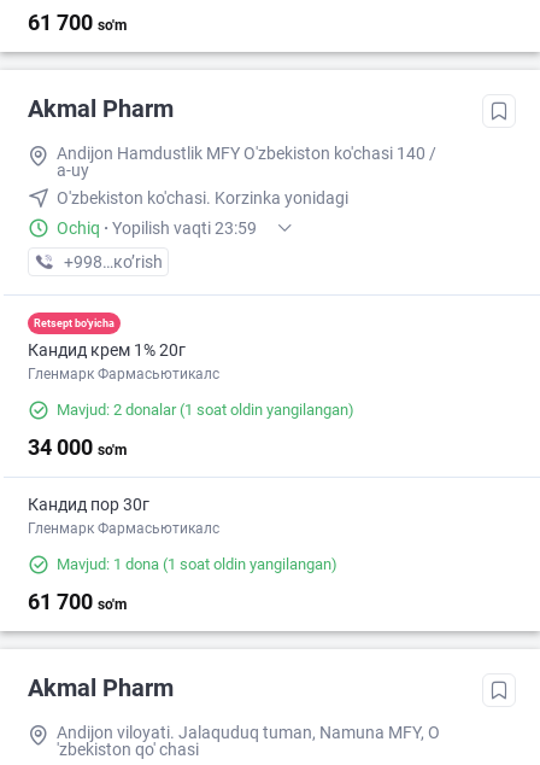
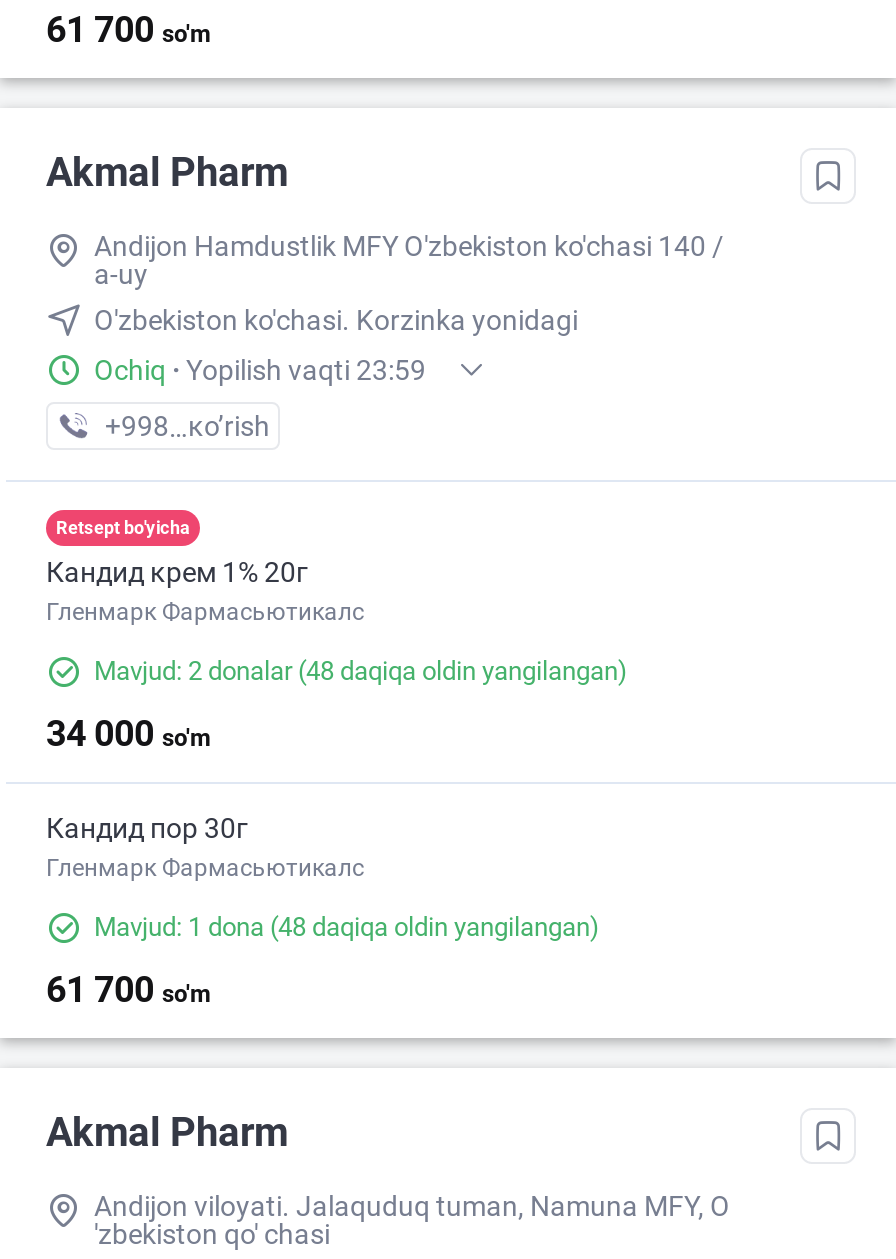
- Mavjud: 2 donalar (1 soat oldin yangilangan)
+ Mavjud: 2 donalar (48 daqiqa oldin yangilangan)

- Mavjud: 1 dona (1 soat oldin yangilangan)
+ Mavjud: 1 dona (48 daqiqa oldin yangilangan)
